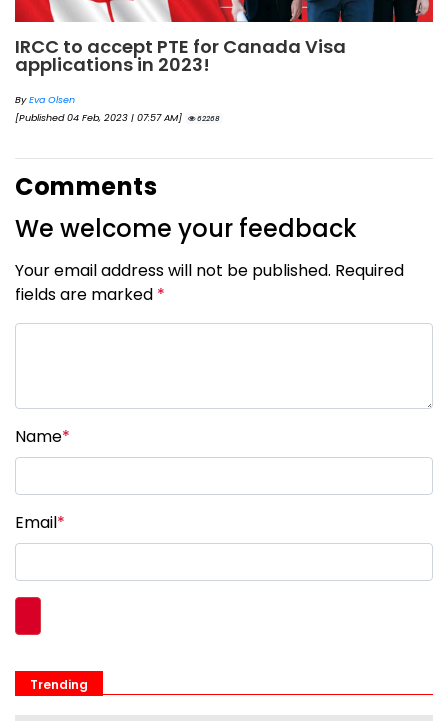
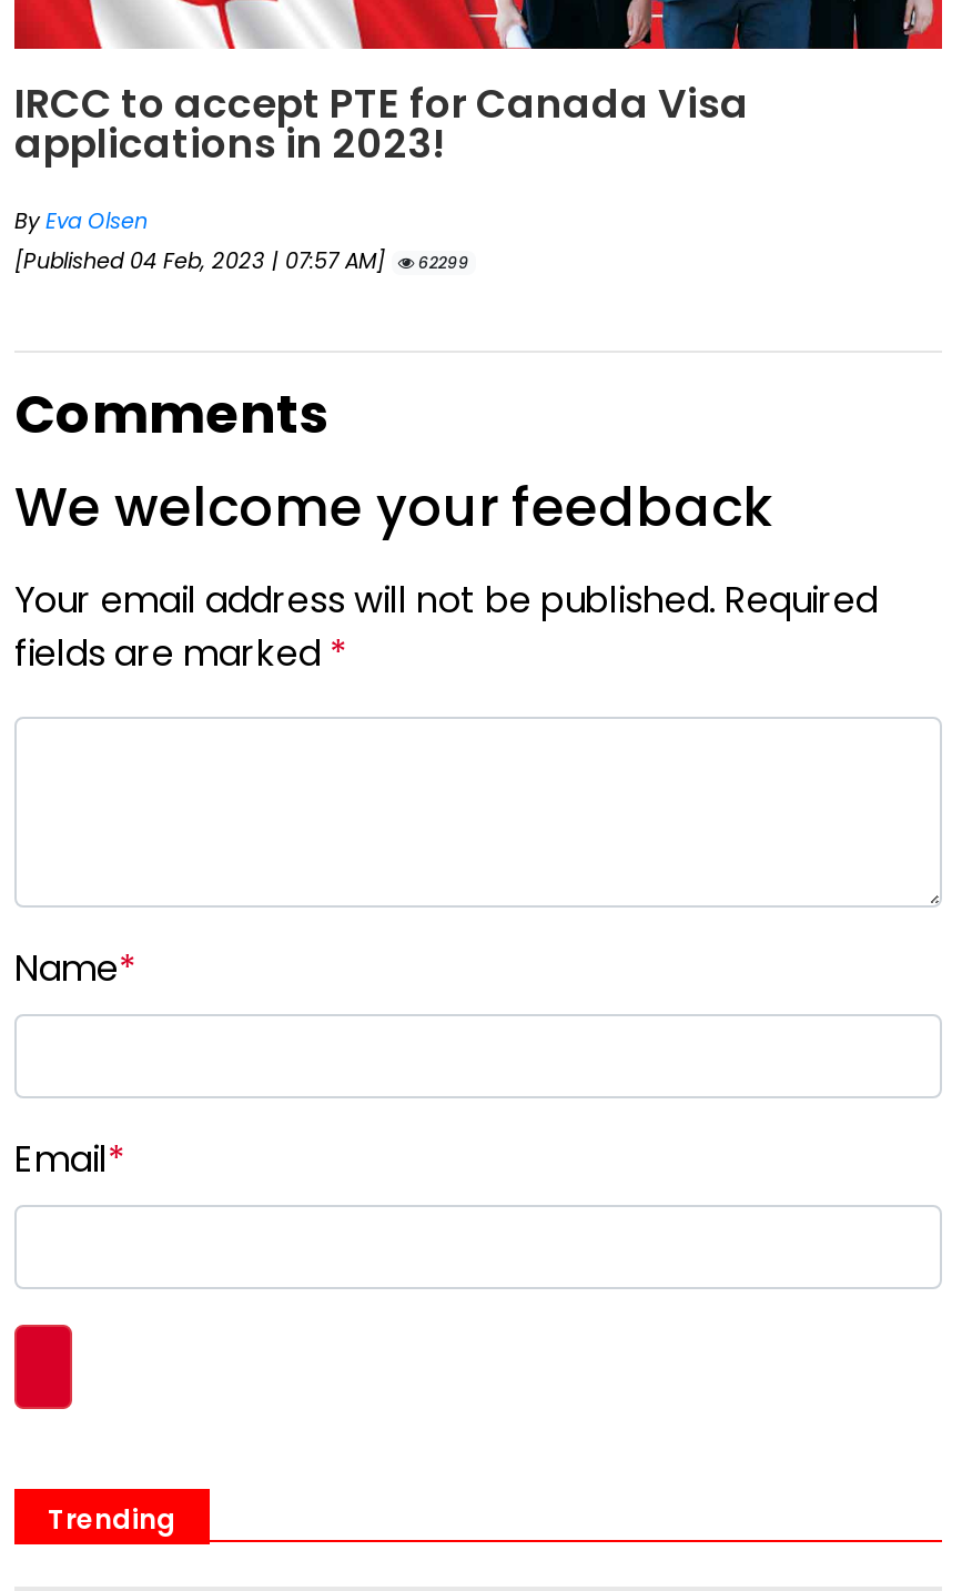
- 62268
+ 62299
